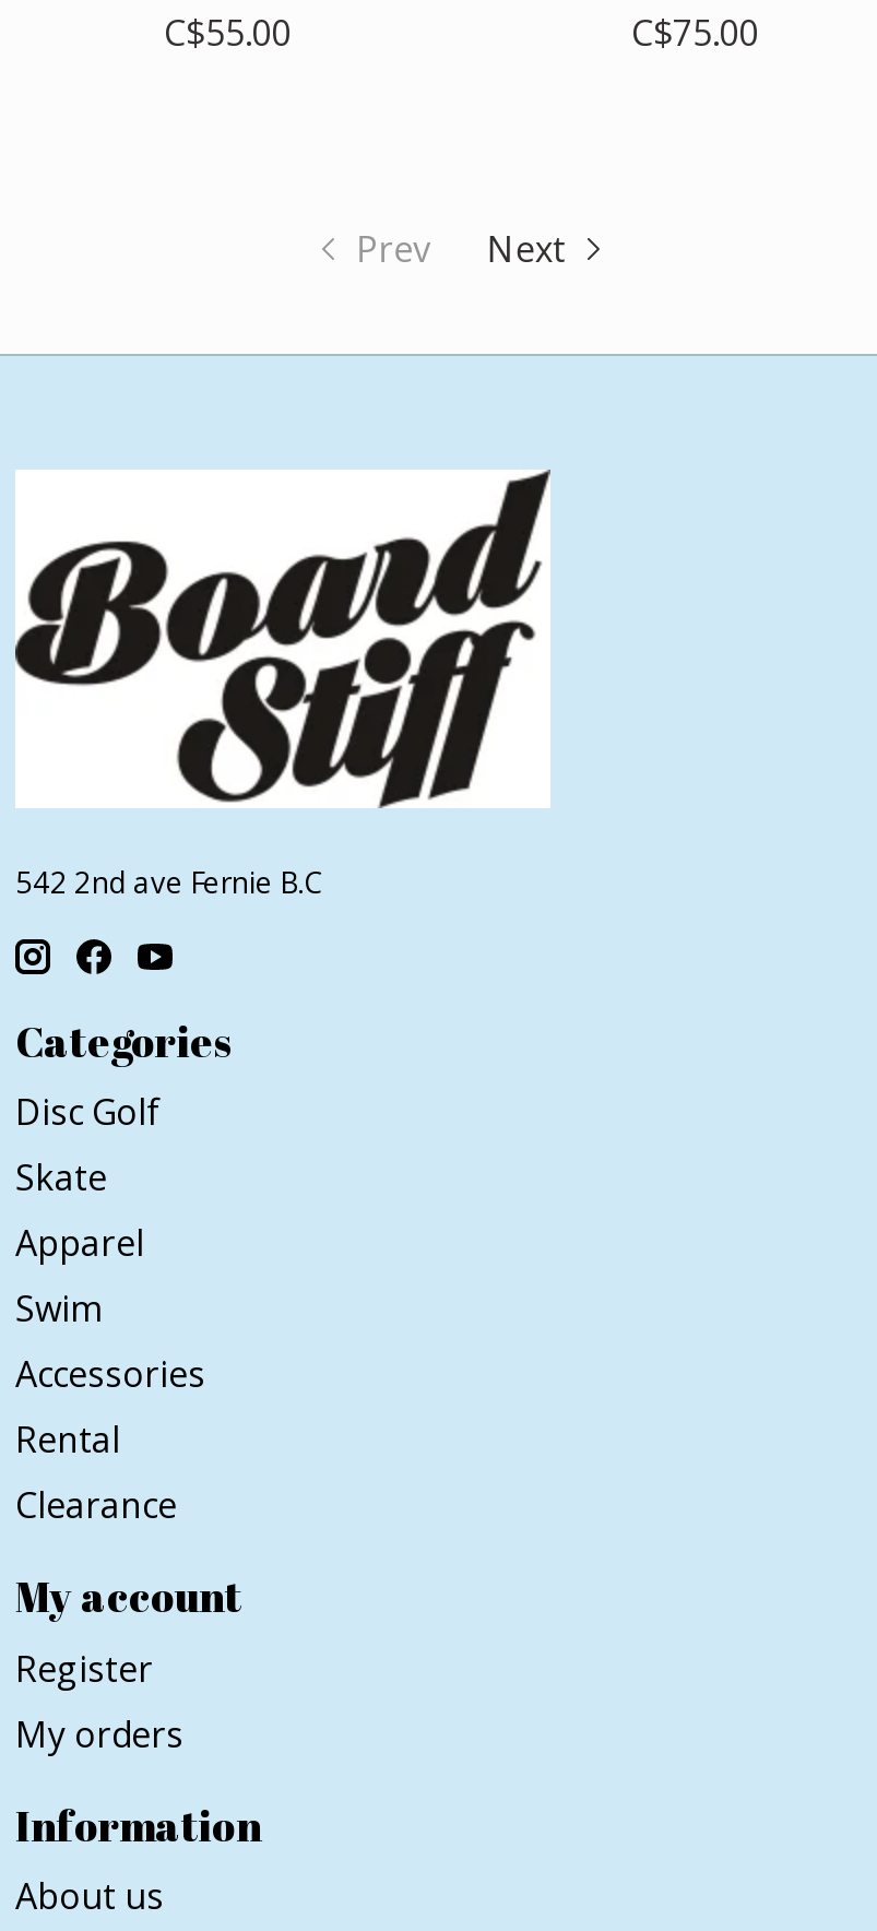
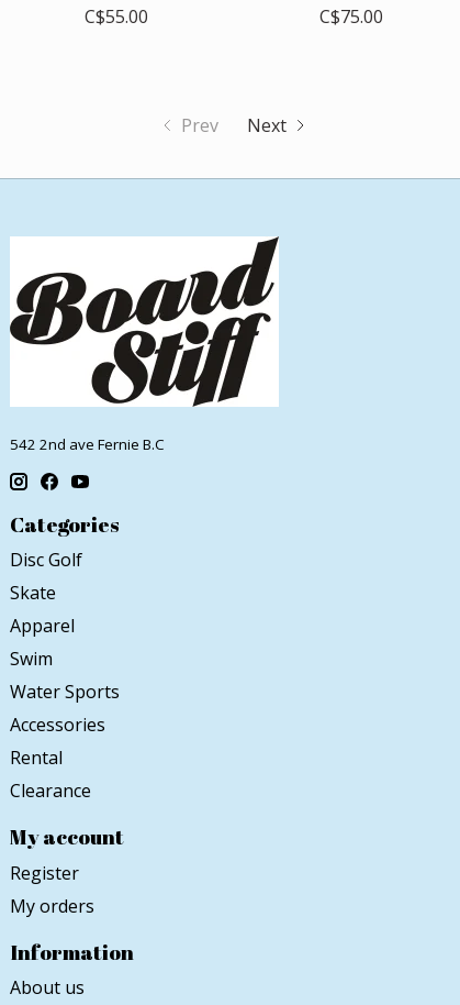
+ Water Sports
